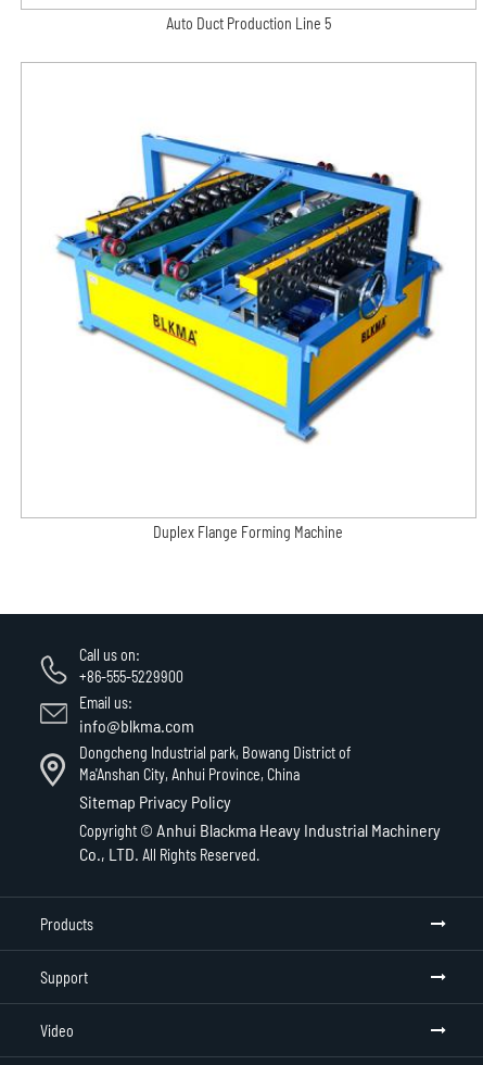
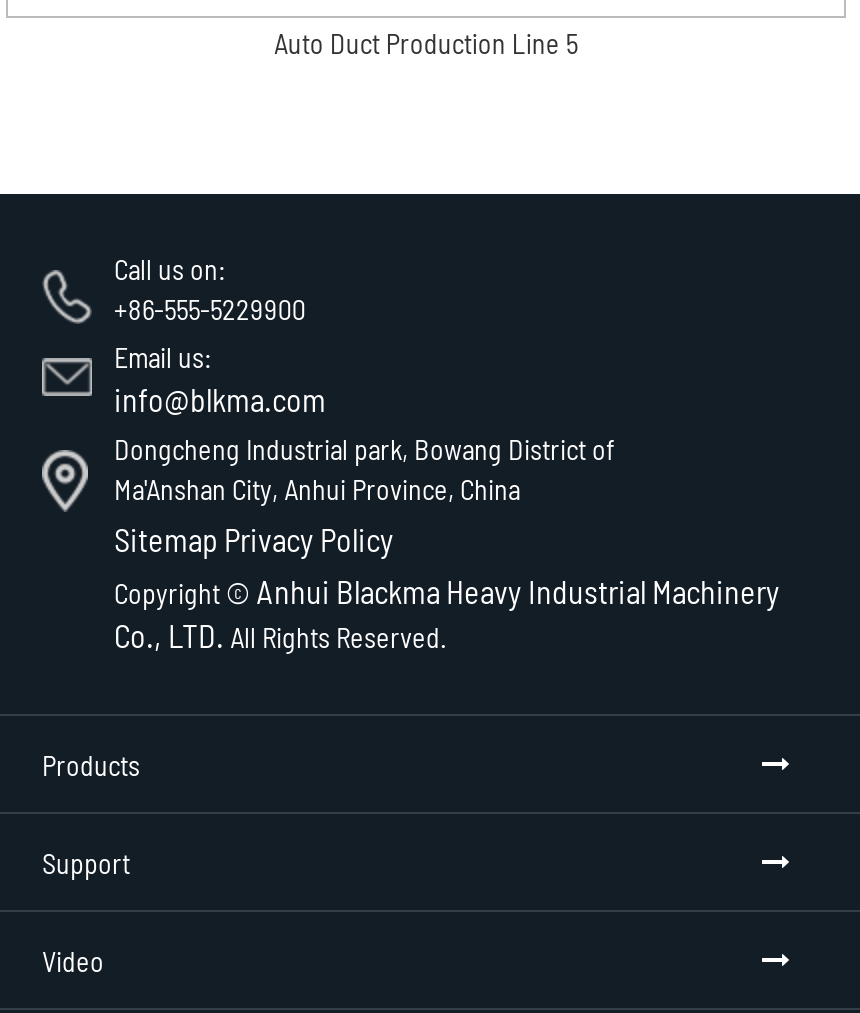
- [image]

- Duplex Flange Forming Machine
